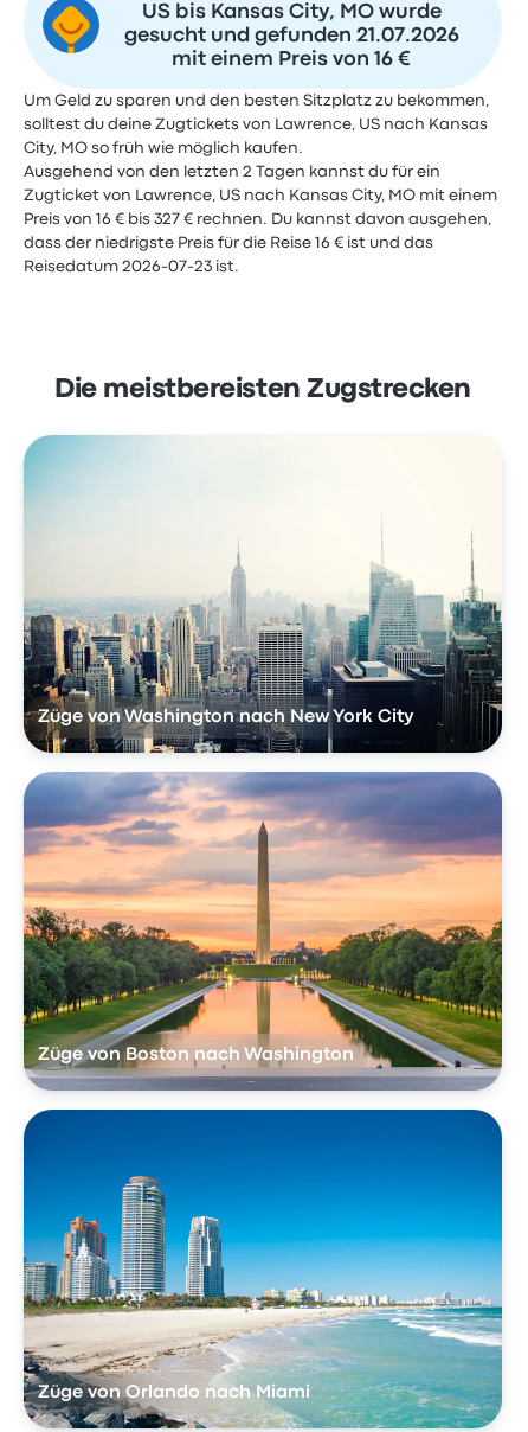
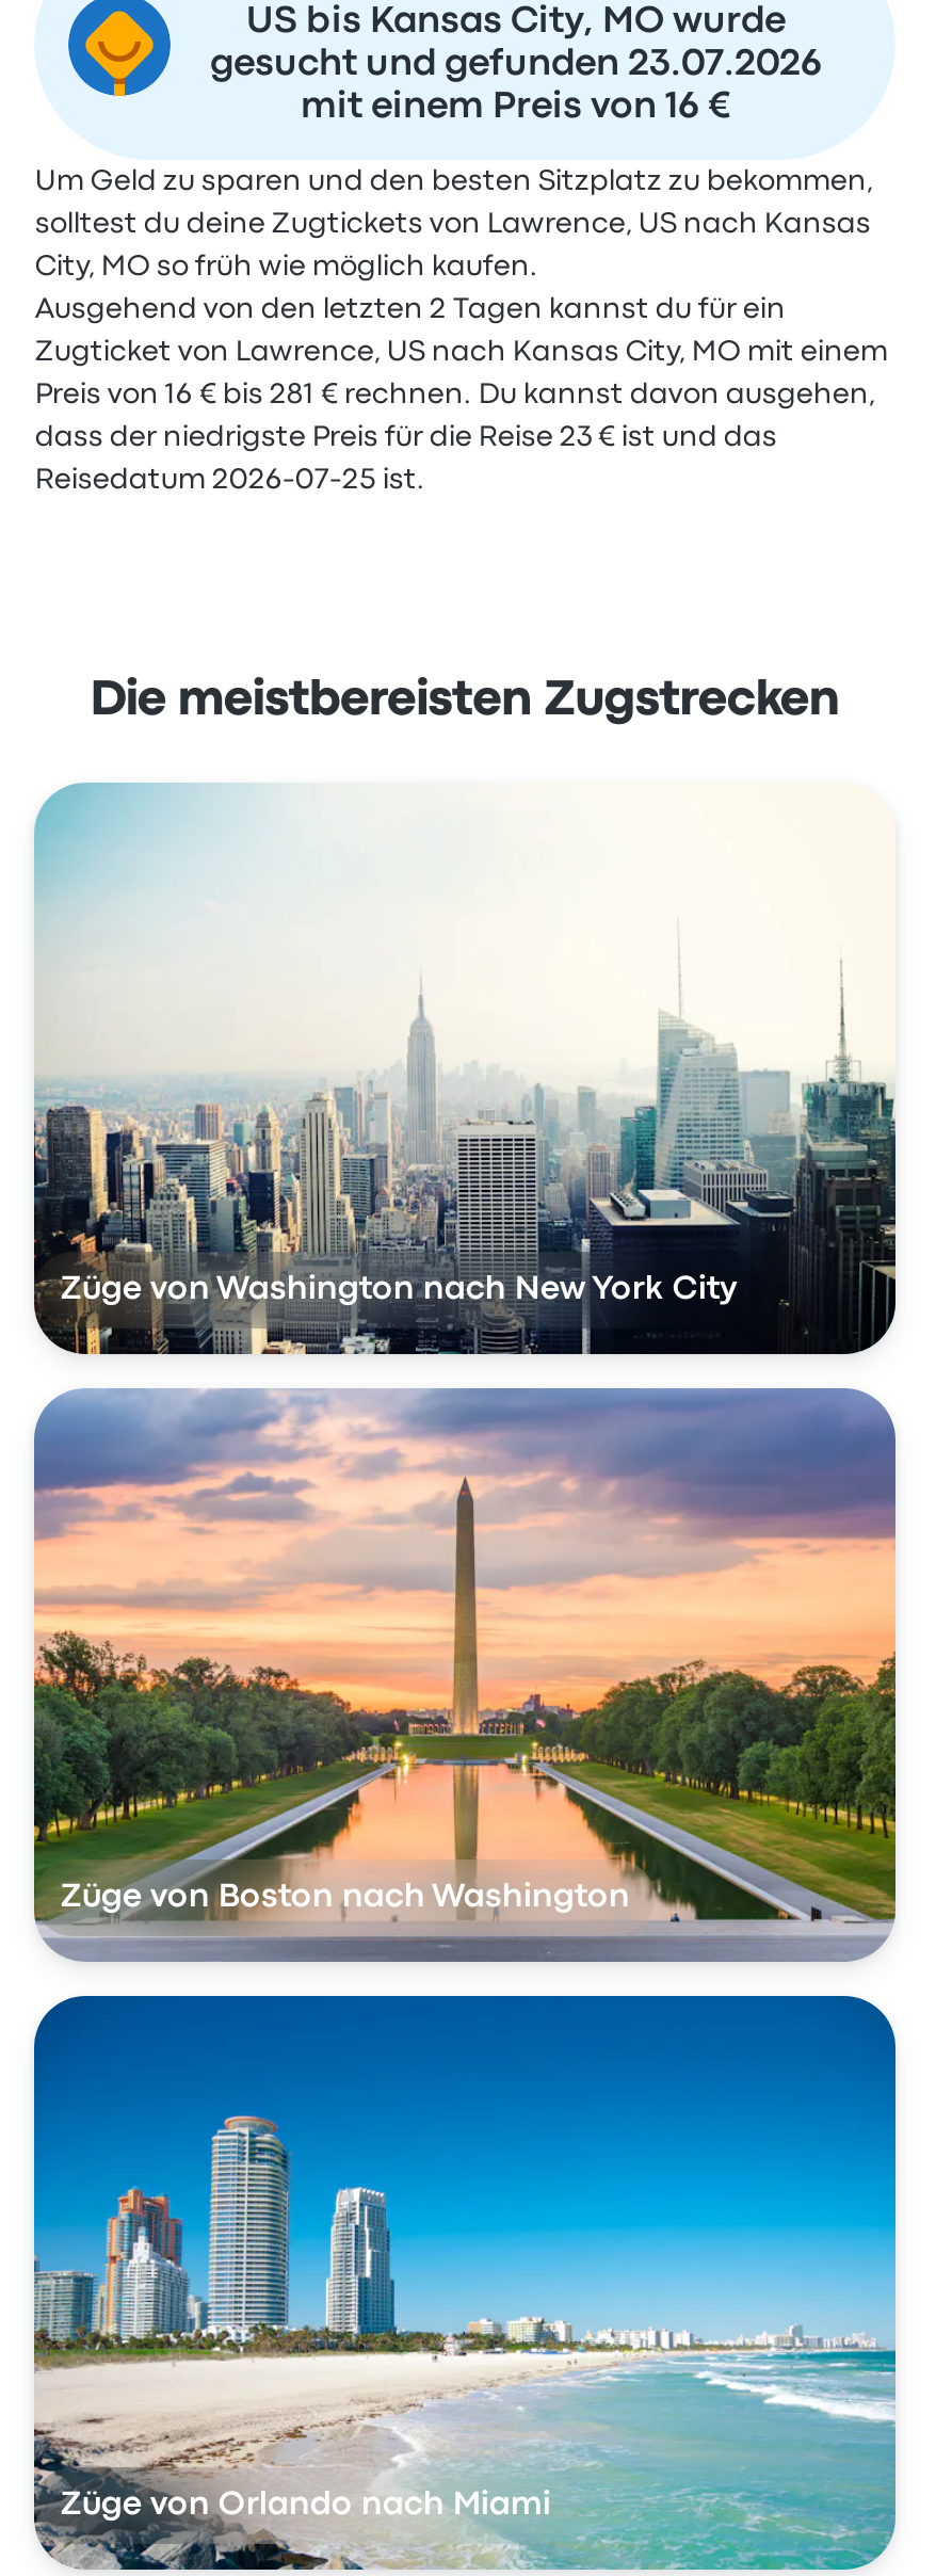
- gesucht und gefunden 21.07.2026
+ gesucht und gefunden 23.07.2026

- Preis von 16 € bis 327 € rechnen. Du kannst davon ausgehen,
+ Preis von 16 € bis 281 € rechnen. Du kannst davon ausgehen,

- dass der niedrigste Preis für die Reise 16 € ist und das
+ dass der niedrigste Preis für die Reise 23 € ist und das

- Reisedatum 2026-07-23 ist.
+ Reisedatum 2026-07-25 ist.
